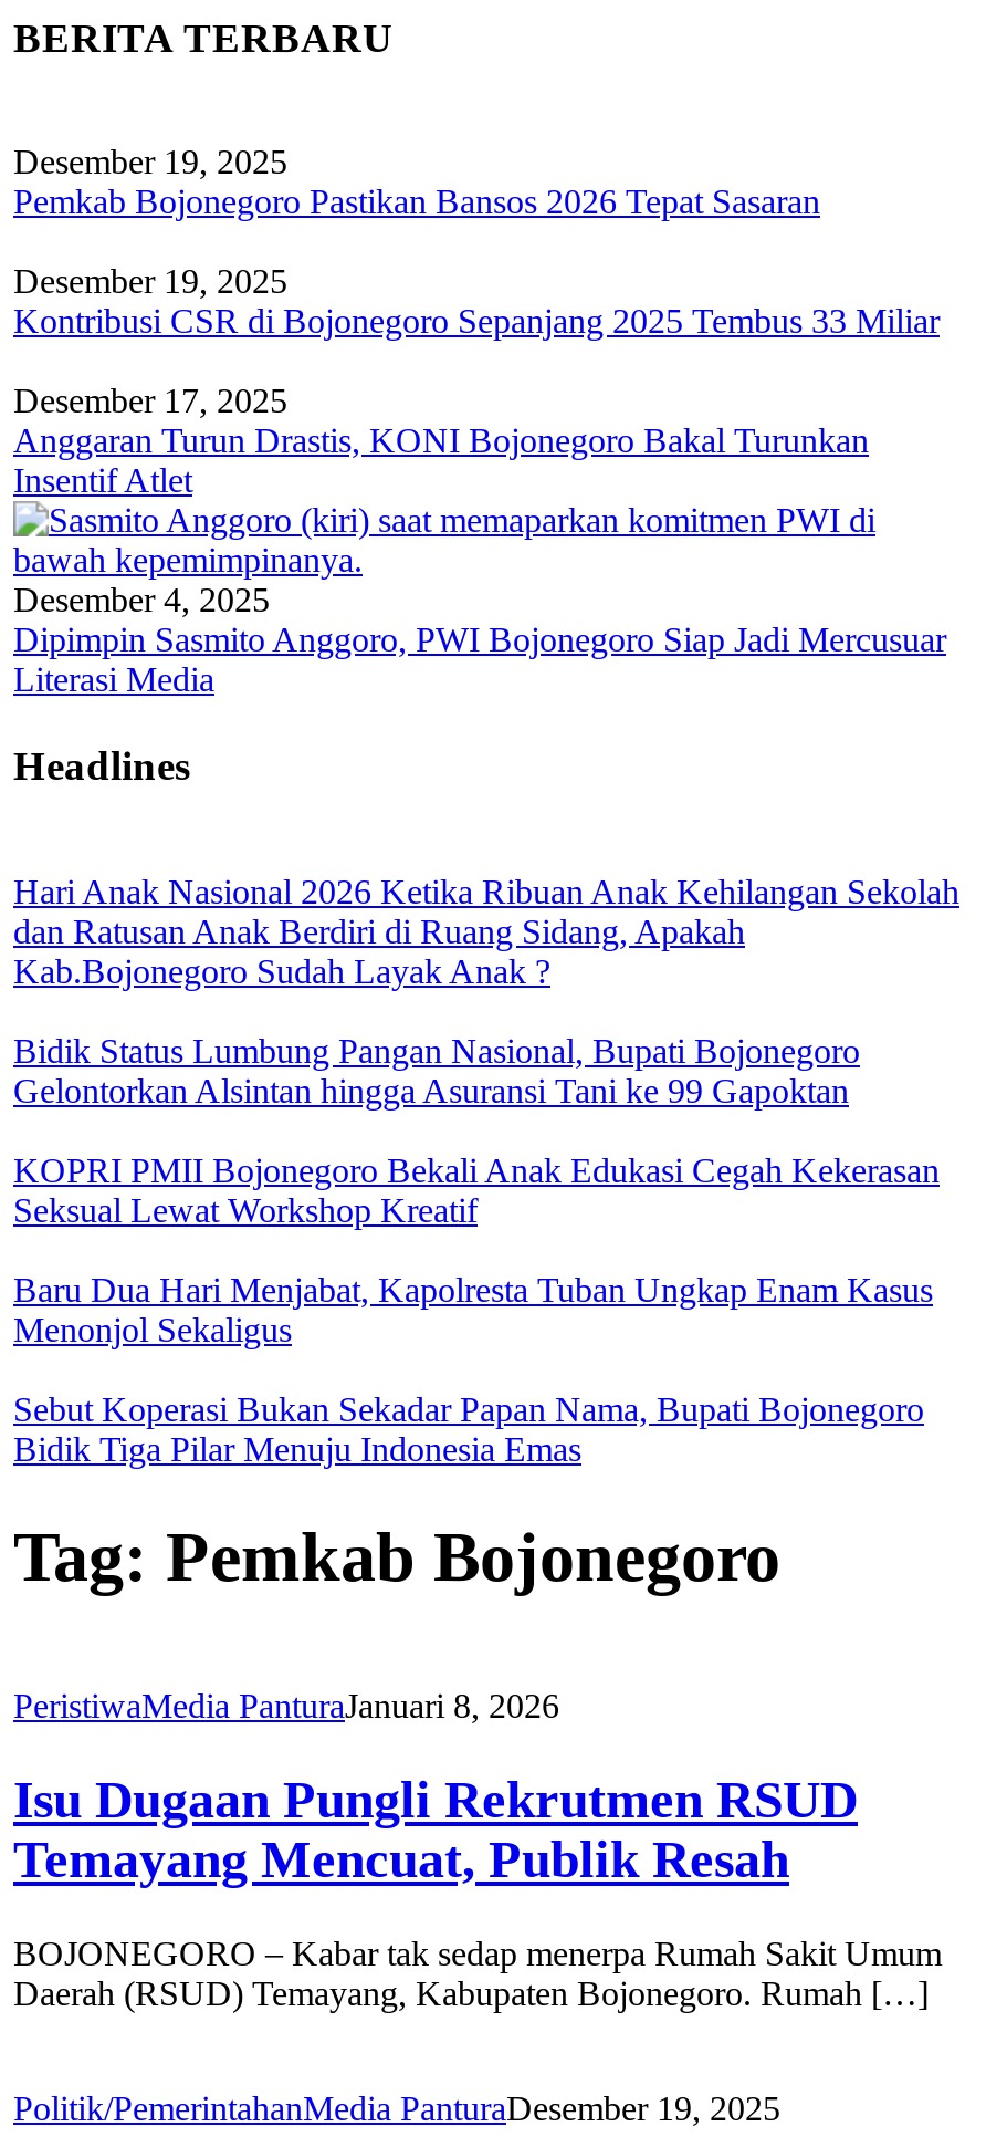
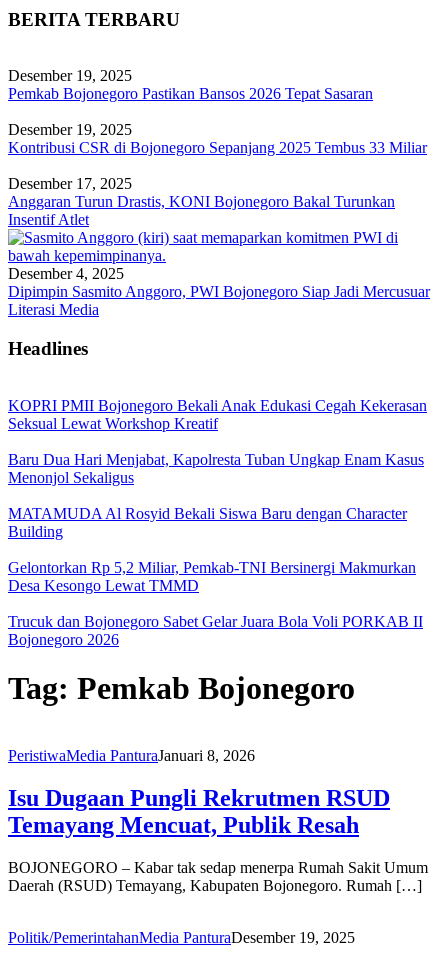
- Hari Anak Nasional 2026 Ketika Ribuan Anak Kehilangan Sekolah
- dan Ratusan Anak Berdiri di Ruang Sidang, Apakah
- Kab.Bojonegoro Sudah Layak Anak ?
- Bidik Status Lumbung Pangan Nasional, Bupati Bojonegoro
- Gelontorkan Alsintan hingga Asuransi Tani ke 99 Gapoktan

moved up: KOPRI PMII Bojonegoro Bekali Anak Edukasi Cegah Kekerasan | Seksual Lewat Workshop Kreatif | Baru Dua Hari Menjabat, Kapolresta Tuban Ungkap Enam Kasus | Menonjol Sekaligus

- Sebut Koperasi Bukan Sekadar Papan Nama, Bupati Bojonegoro
- Bidik Tiga Pilar Menuju Indonesia Emas
+ MATAMUDA Al Rosyid Bekali Siswa Baru dengan Character
+ Building
+ Gelontorkan Rp 5,2 Miliar, Pemkab-TNI Bersinergi Makmurkan
+ Desa Kesongo Lewat TMMD
+ Trucuk dan Bojonegoro Sabet Gelar Juara Bola Voli PORKAB II
+ Bojonegoro 2026
